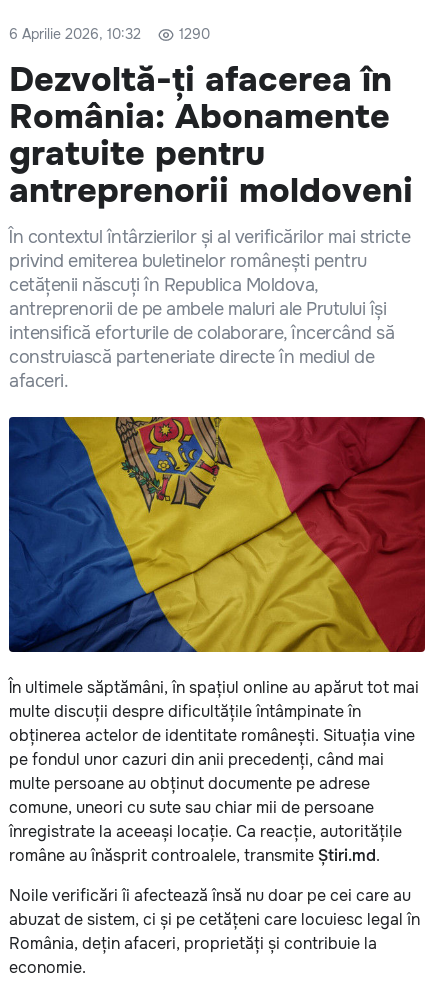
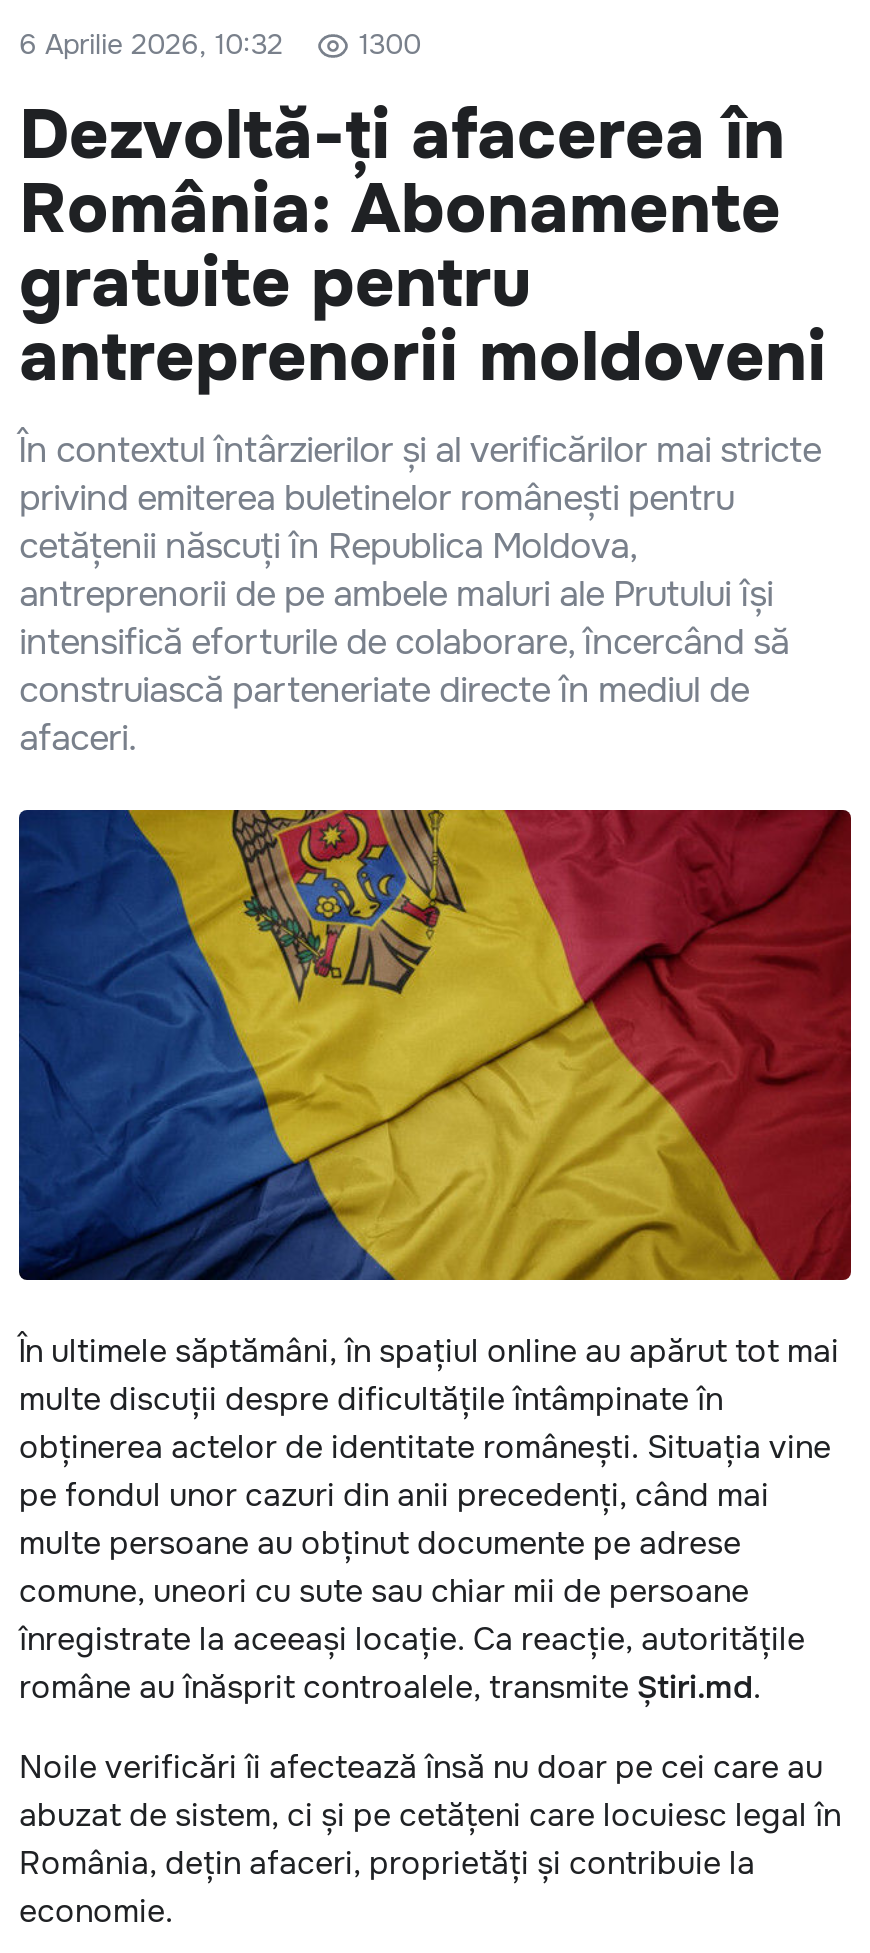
- 1290
+ 1300
